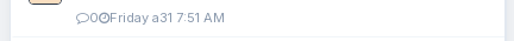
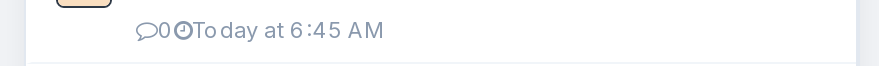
- 0 Friday a31 7:51 AM
+ 0 Today at 6:45 AM
